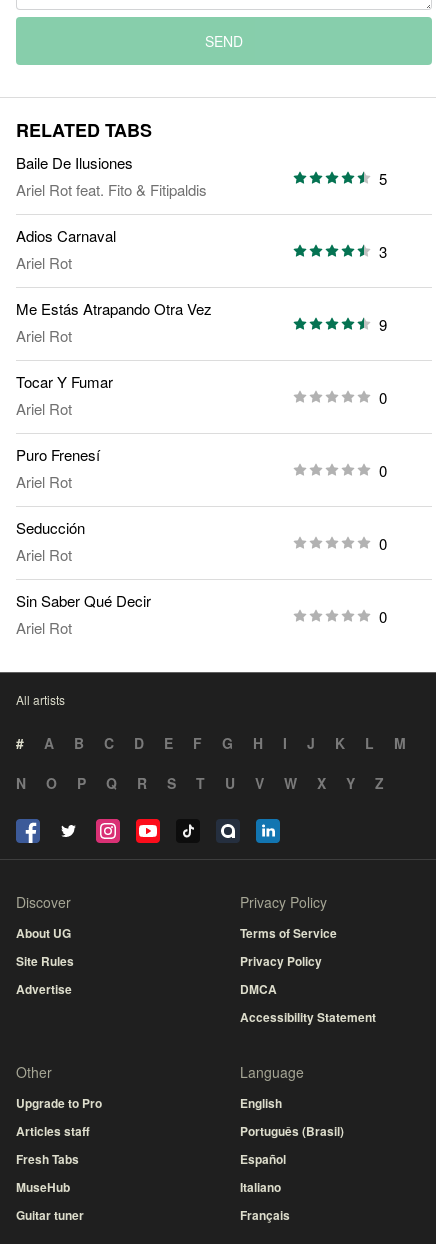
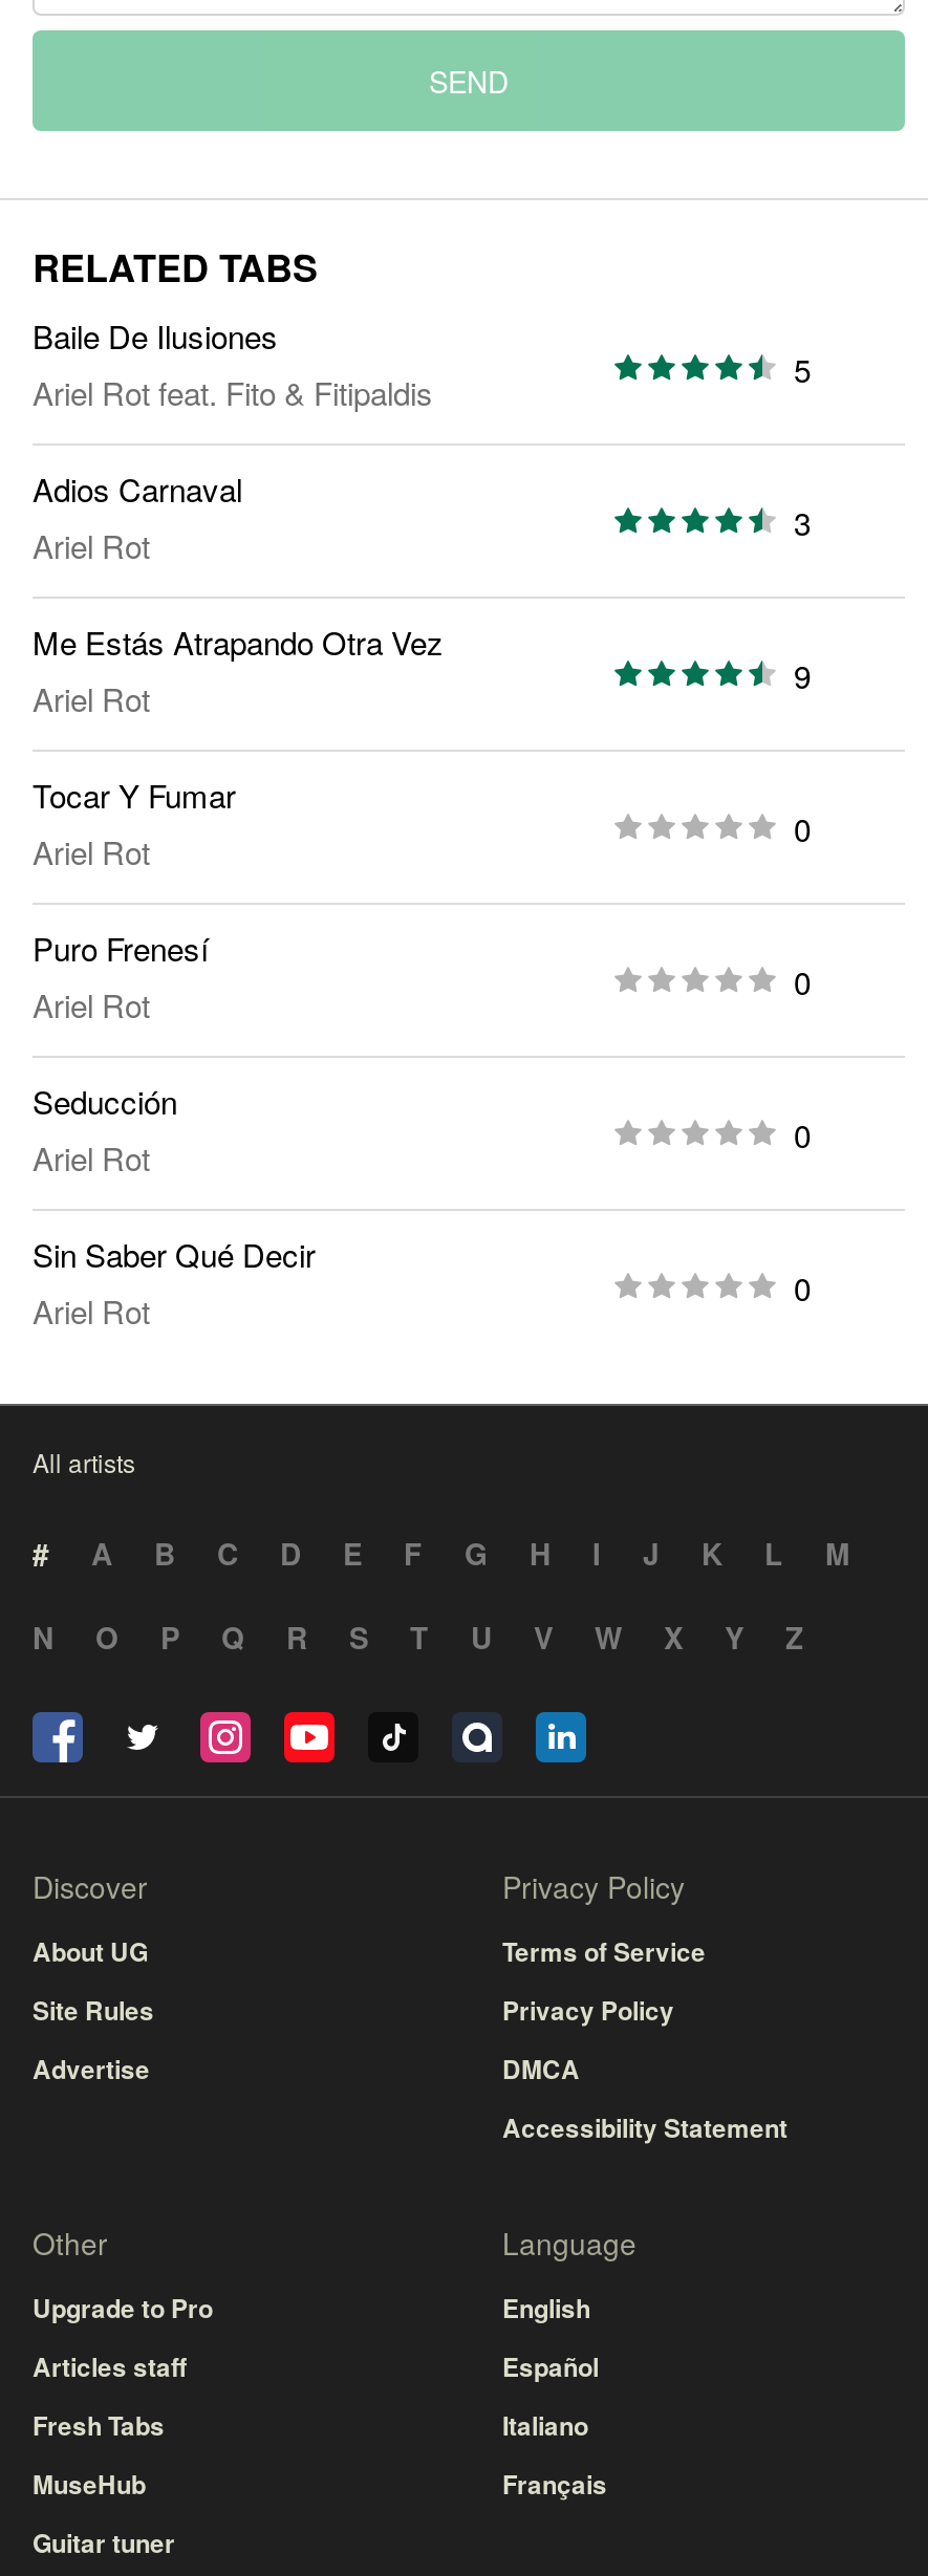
- Português (Brasil)

moved up: Español | Italiano | Français
